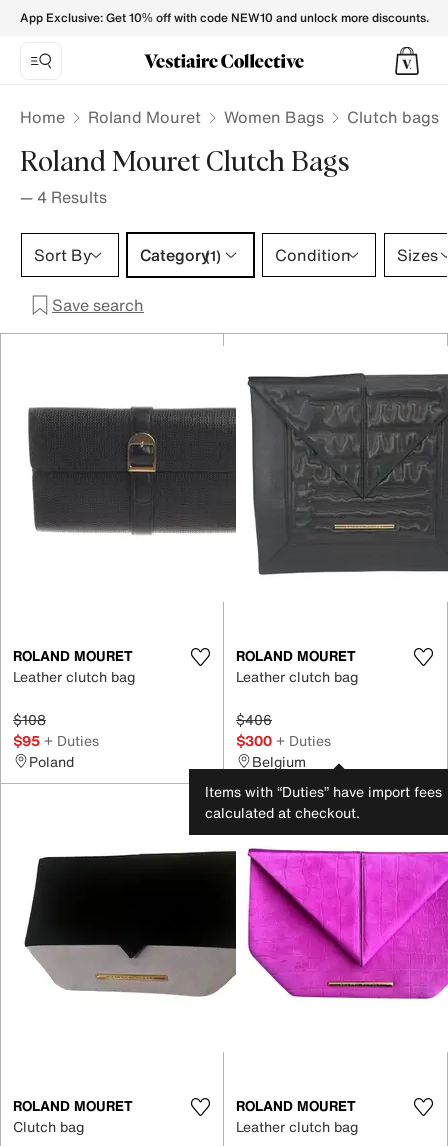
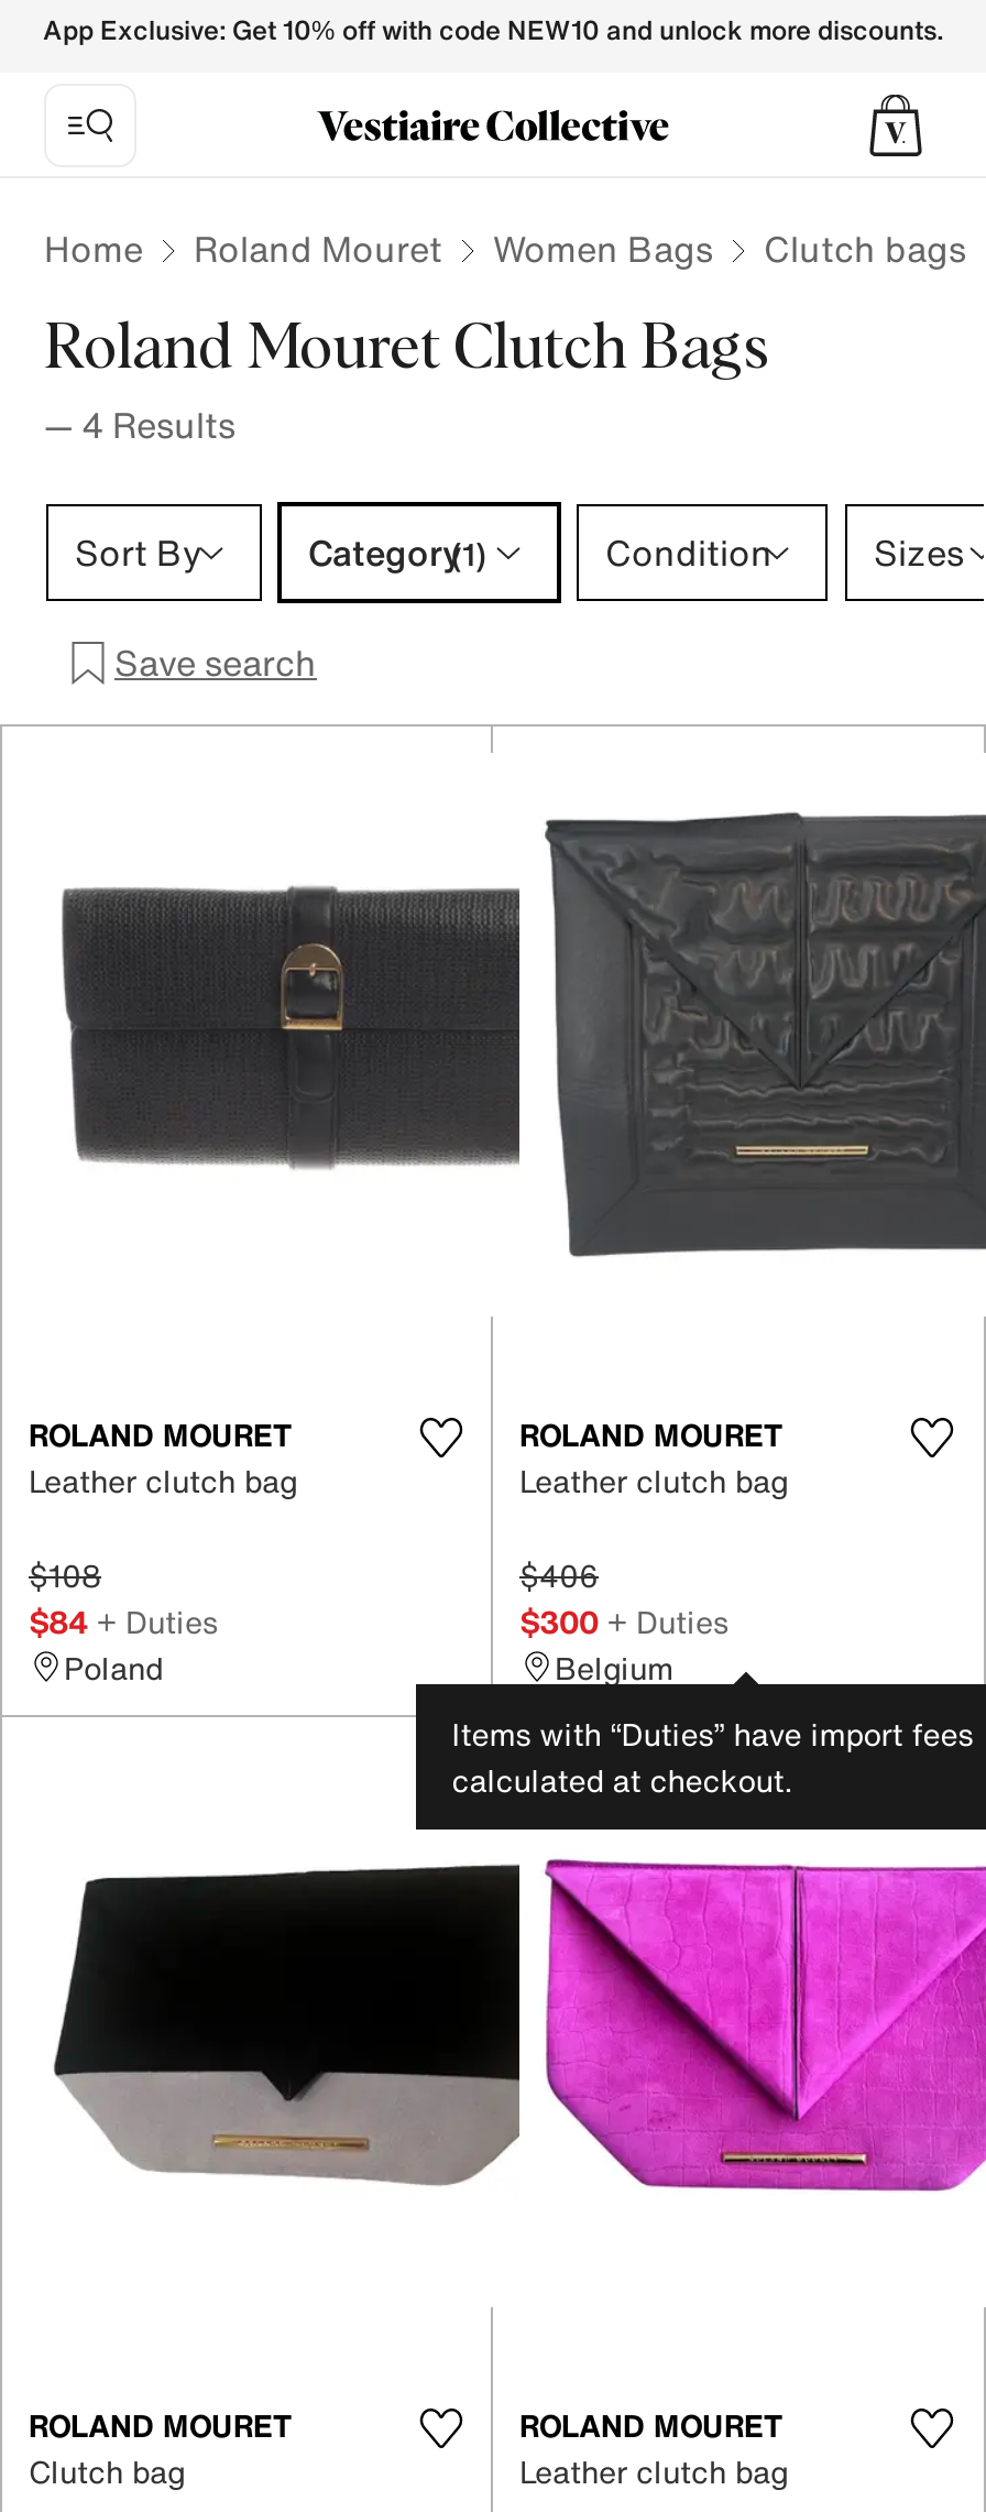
- $95 + Duties
+ $84 + Duties
